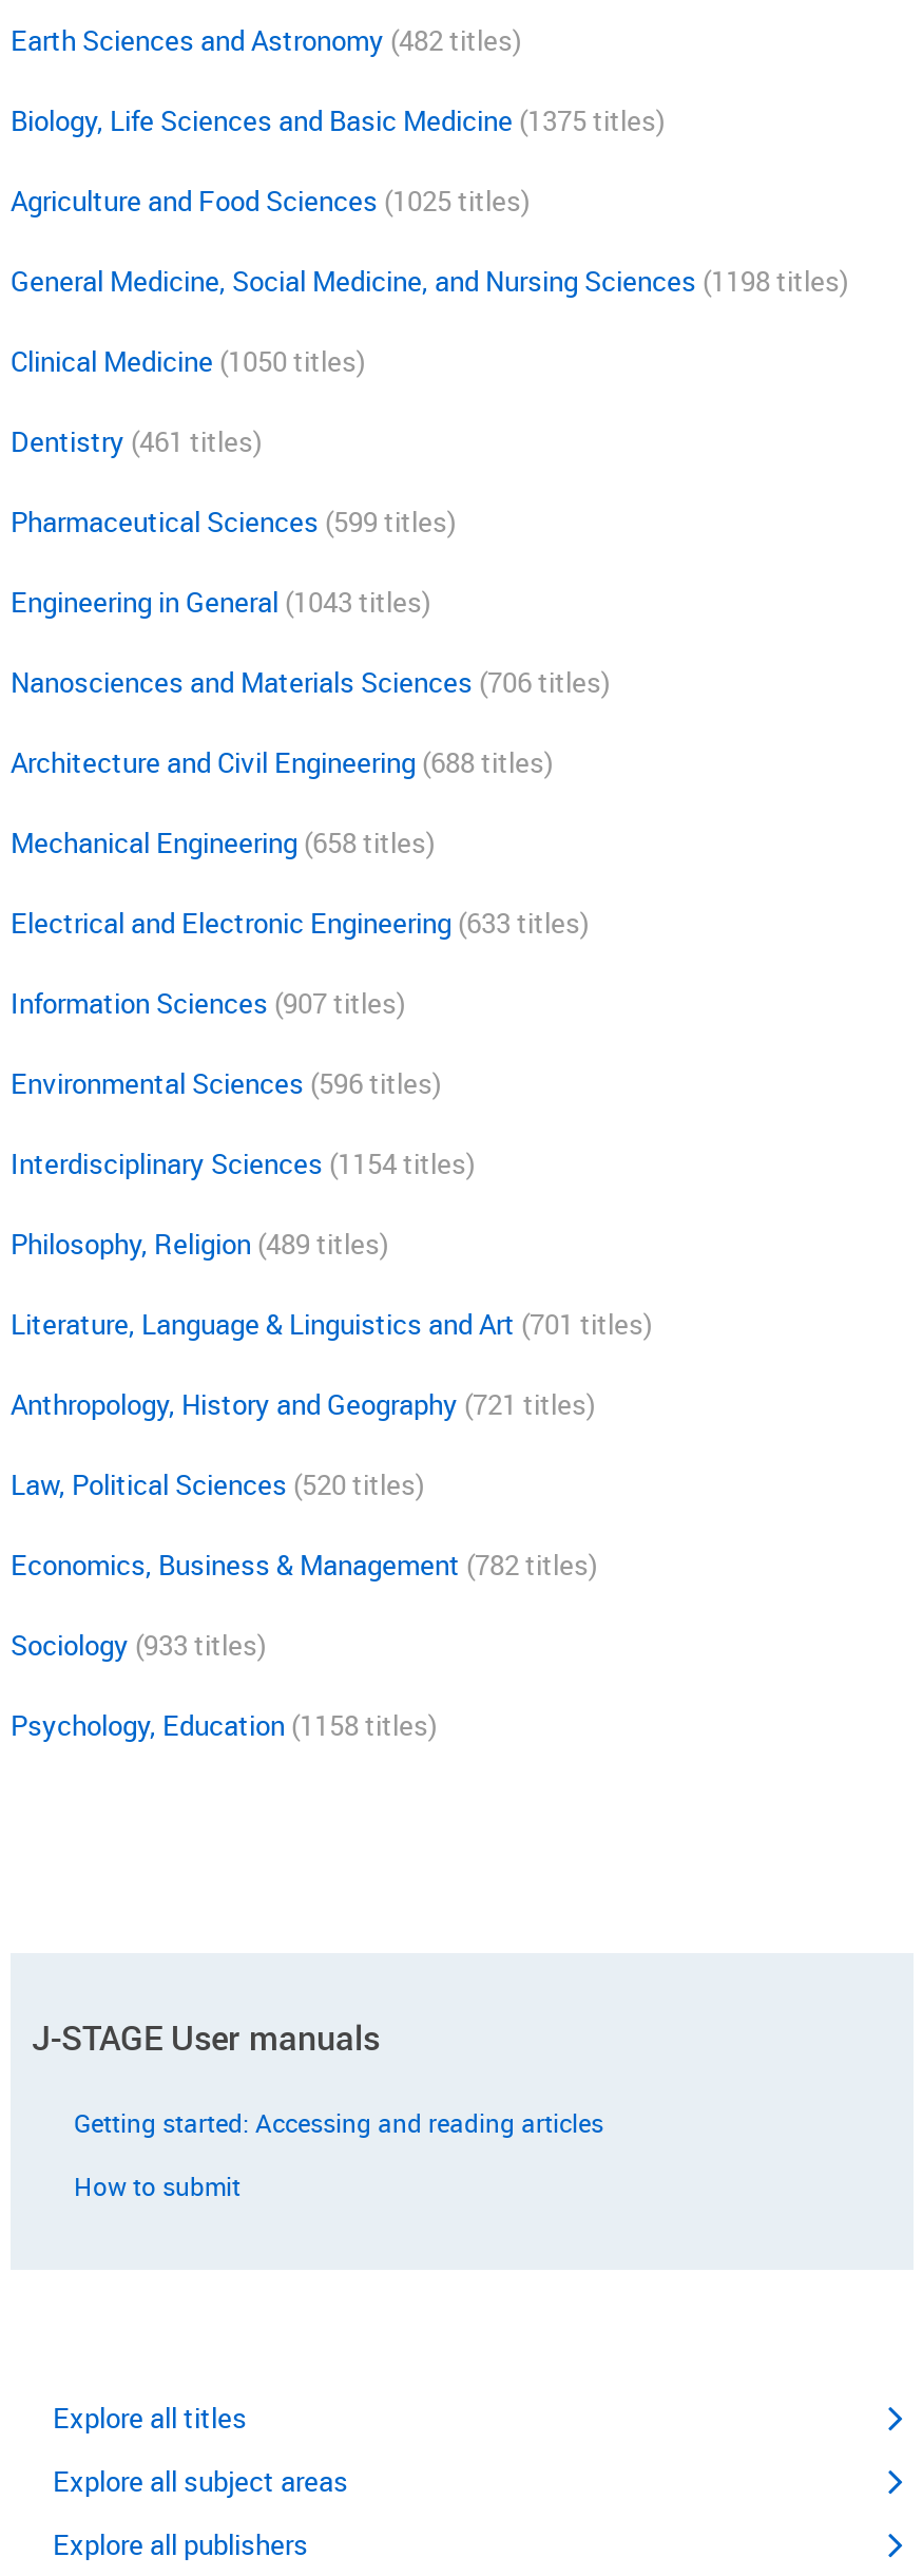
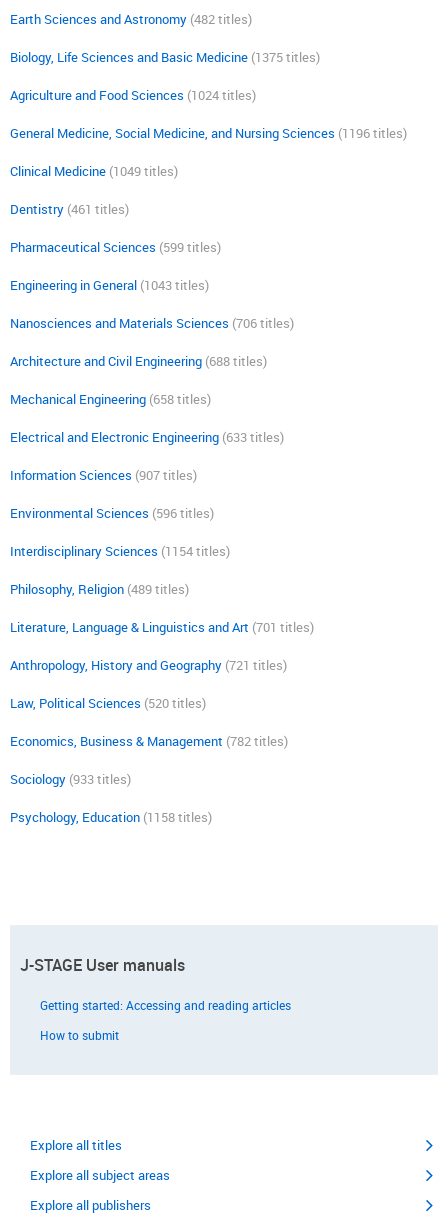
- Agriculture and Food Sciences (1025 titles)
+ Agriculture and Food Sciences (1024 titles)

- General Medicine, Social Medicine, and Nursing Sciences (1198 titles)
+ General Medicine, Social Medicine, and Nursing Sciences (1196 titles)

- Clinical Medicine (1050 titles)
+ Clinical Medicine (1049 titles)
